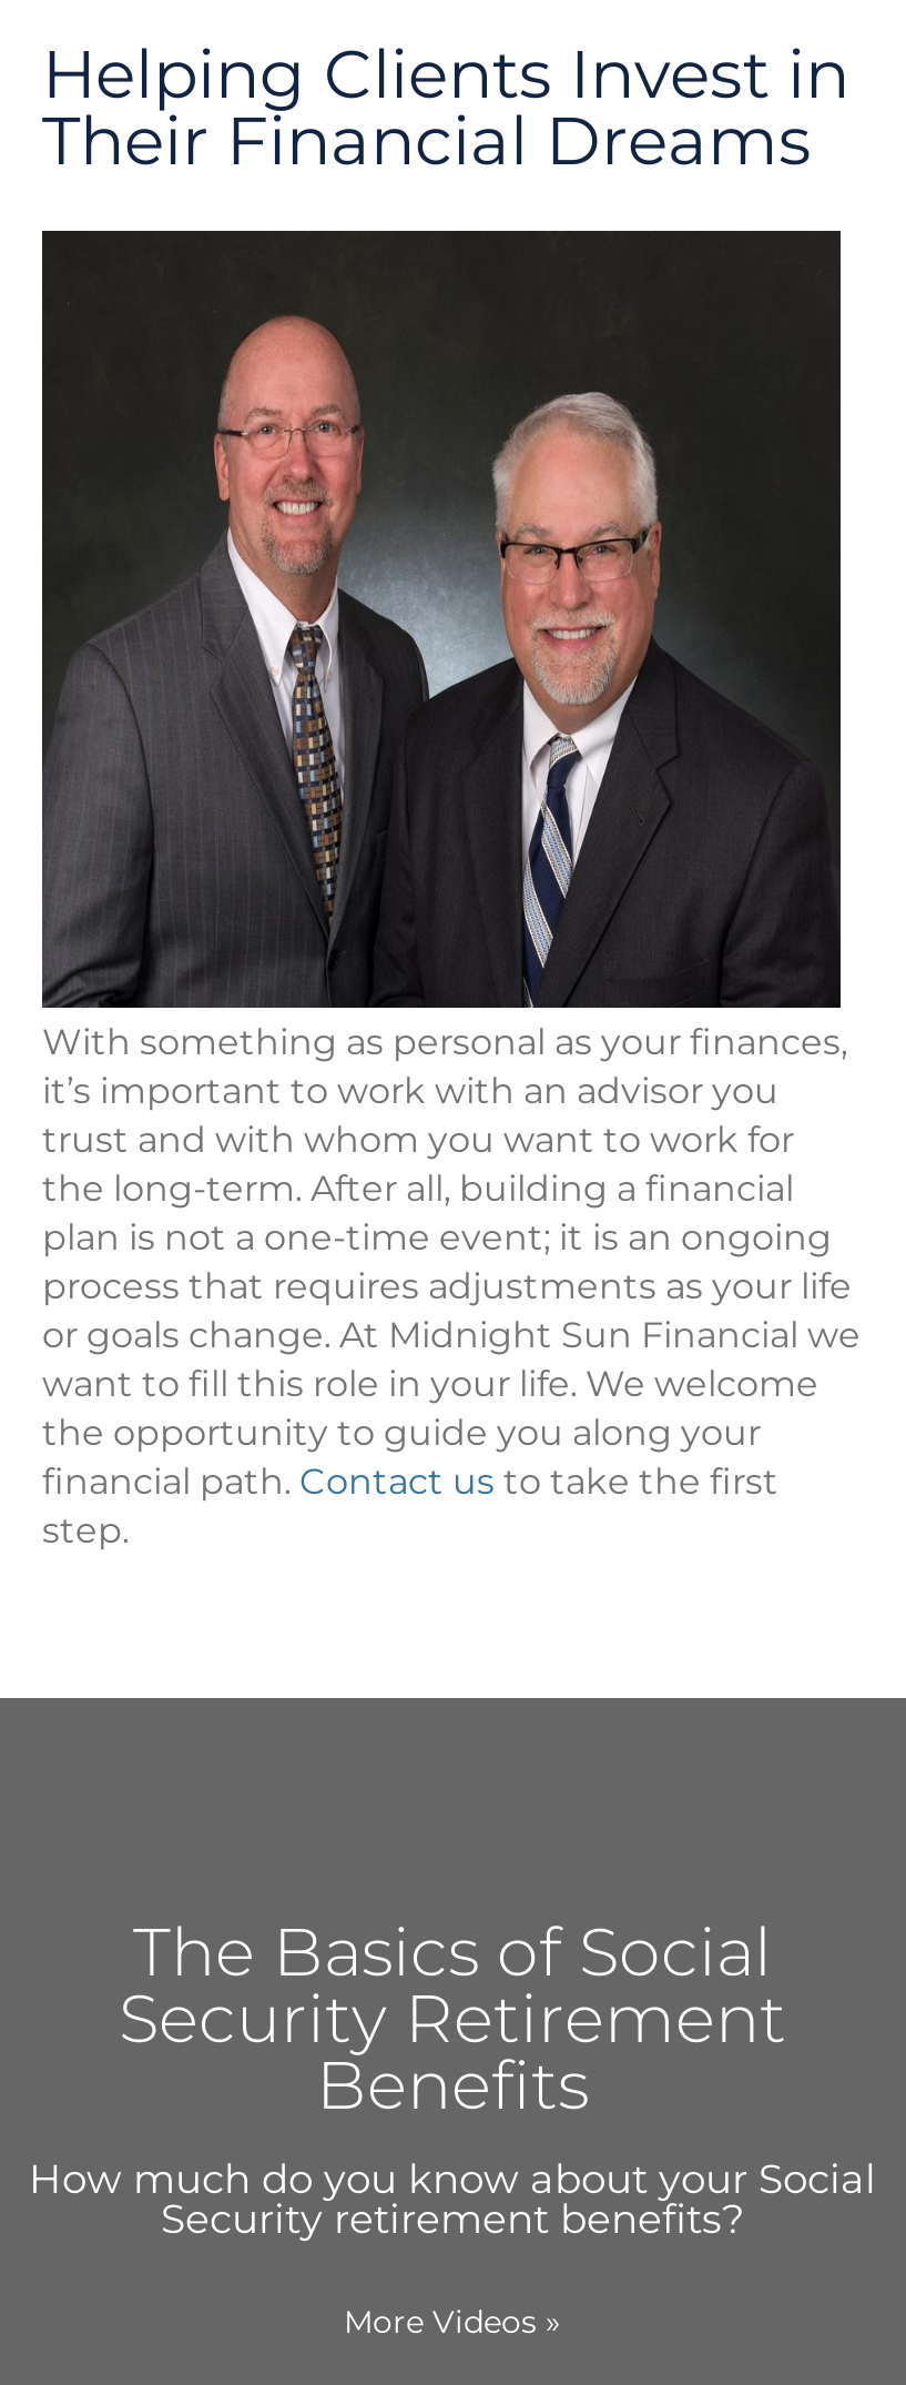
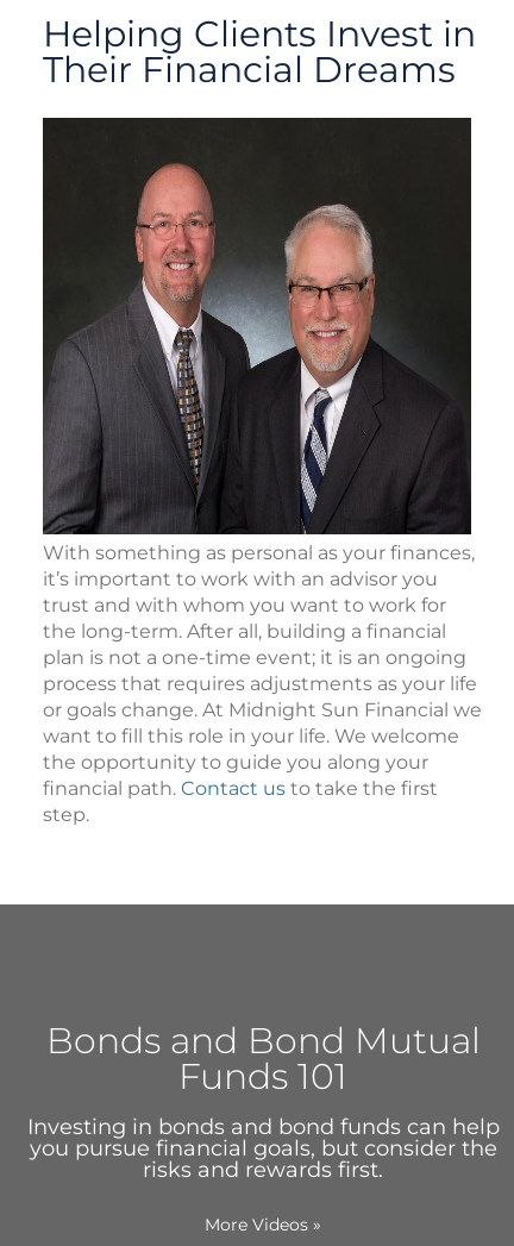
- The Basics of Social
- Security Retirement
- Benefits
- How much do you know about your Social
- Security retirement benefits?
+ Bonds and Bond Mutual
+ Funds 101
+ Investing in bonds and bond funds can help
+ you pursue financial goals, but consider the
+ risks and rewards first.
